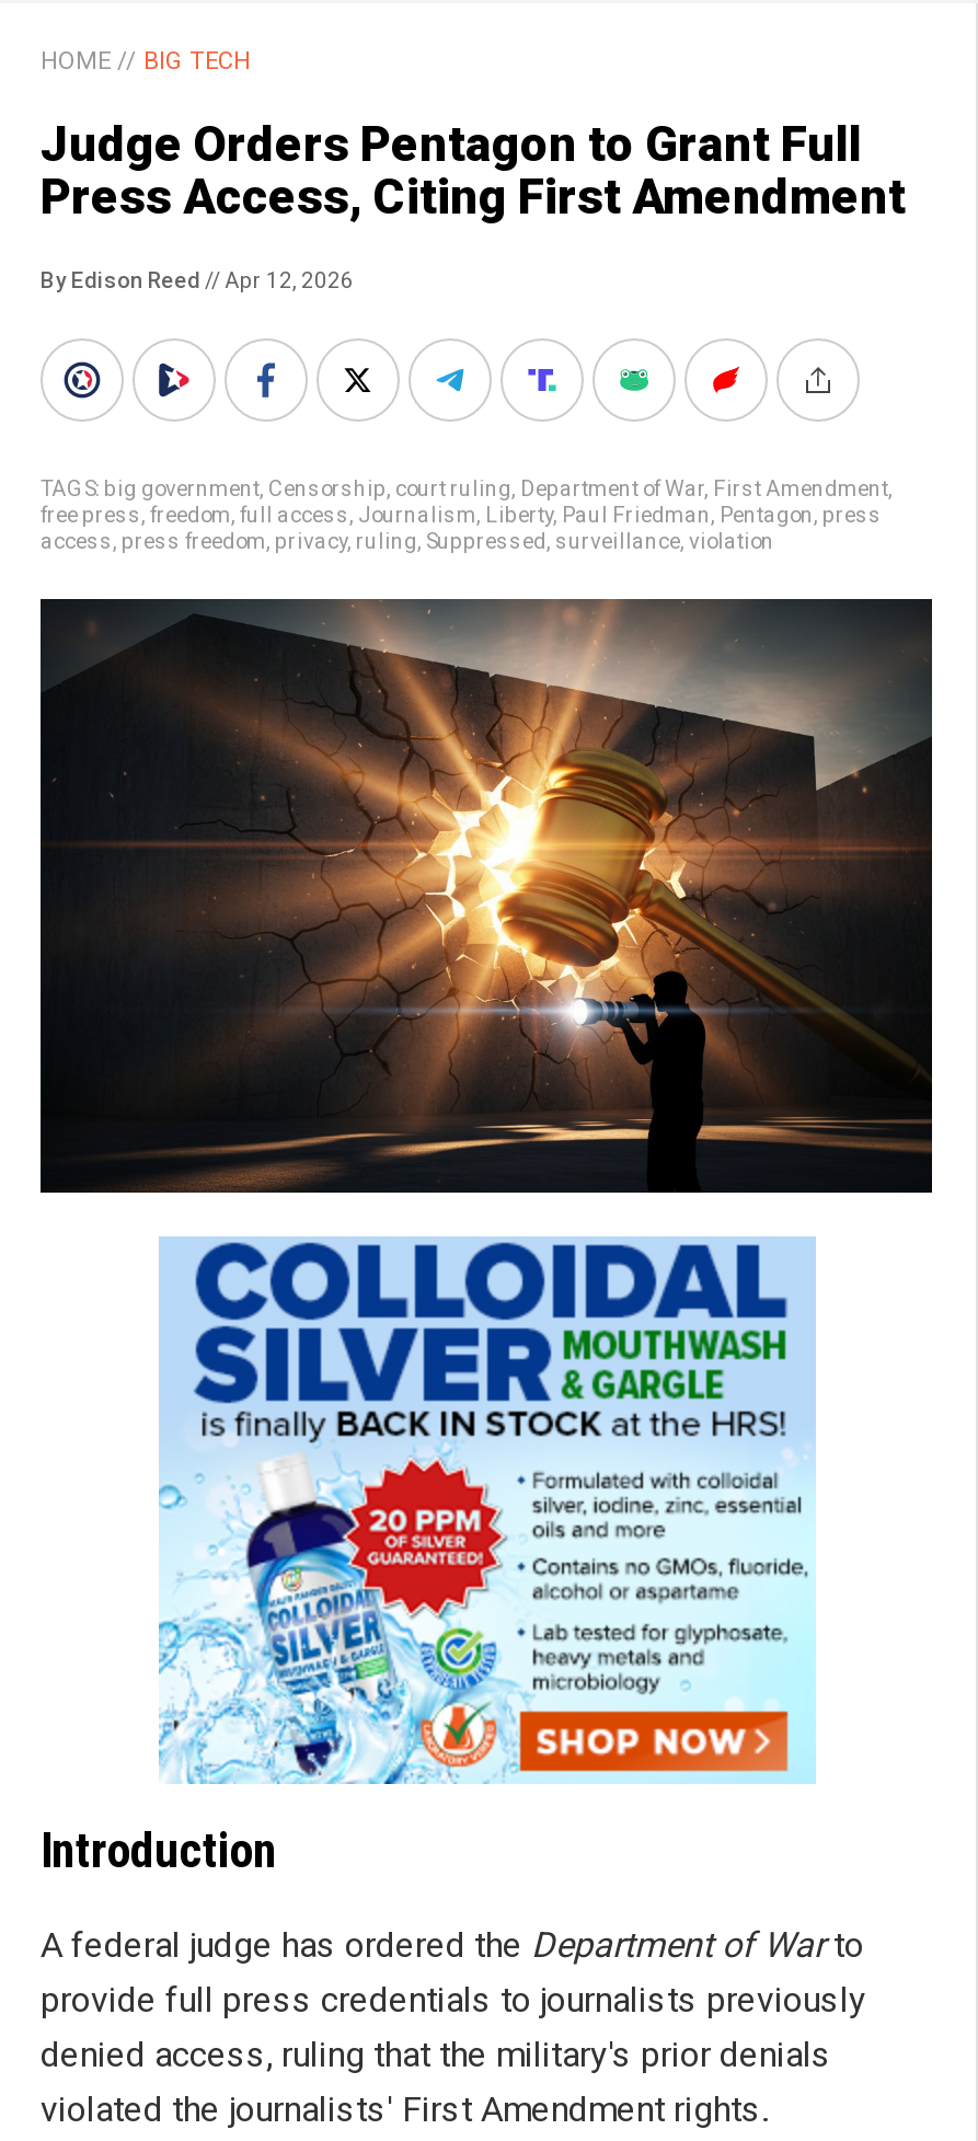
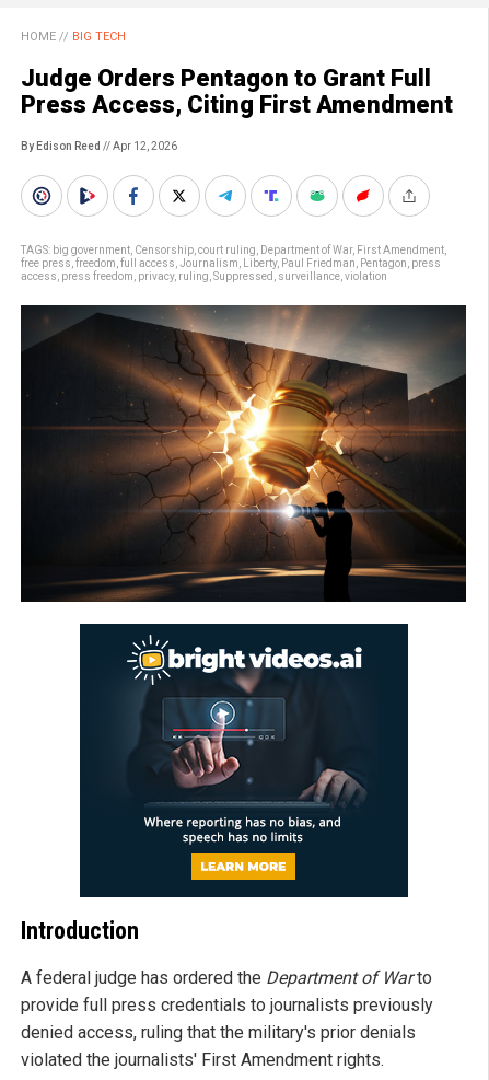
- [image]
+ [image]
